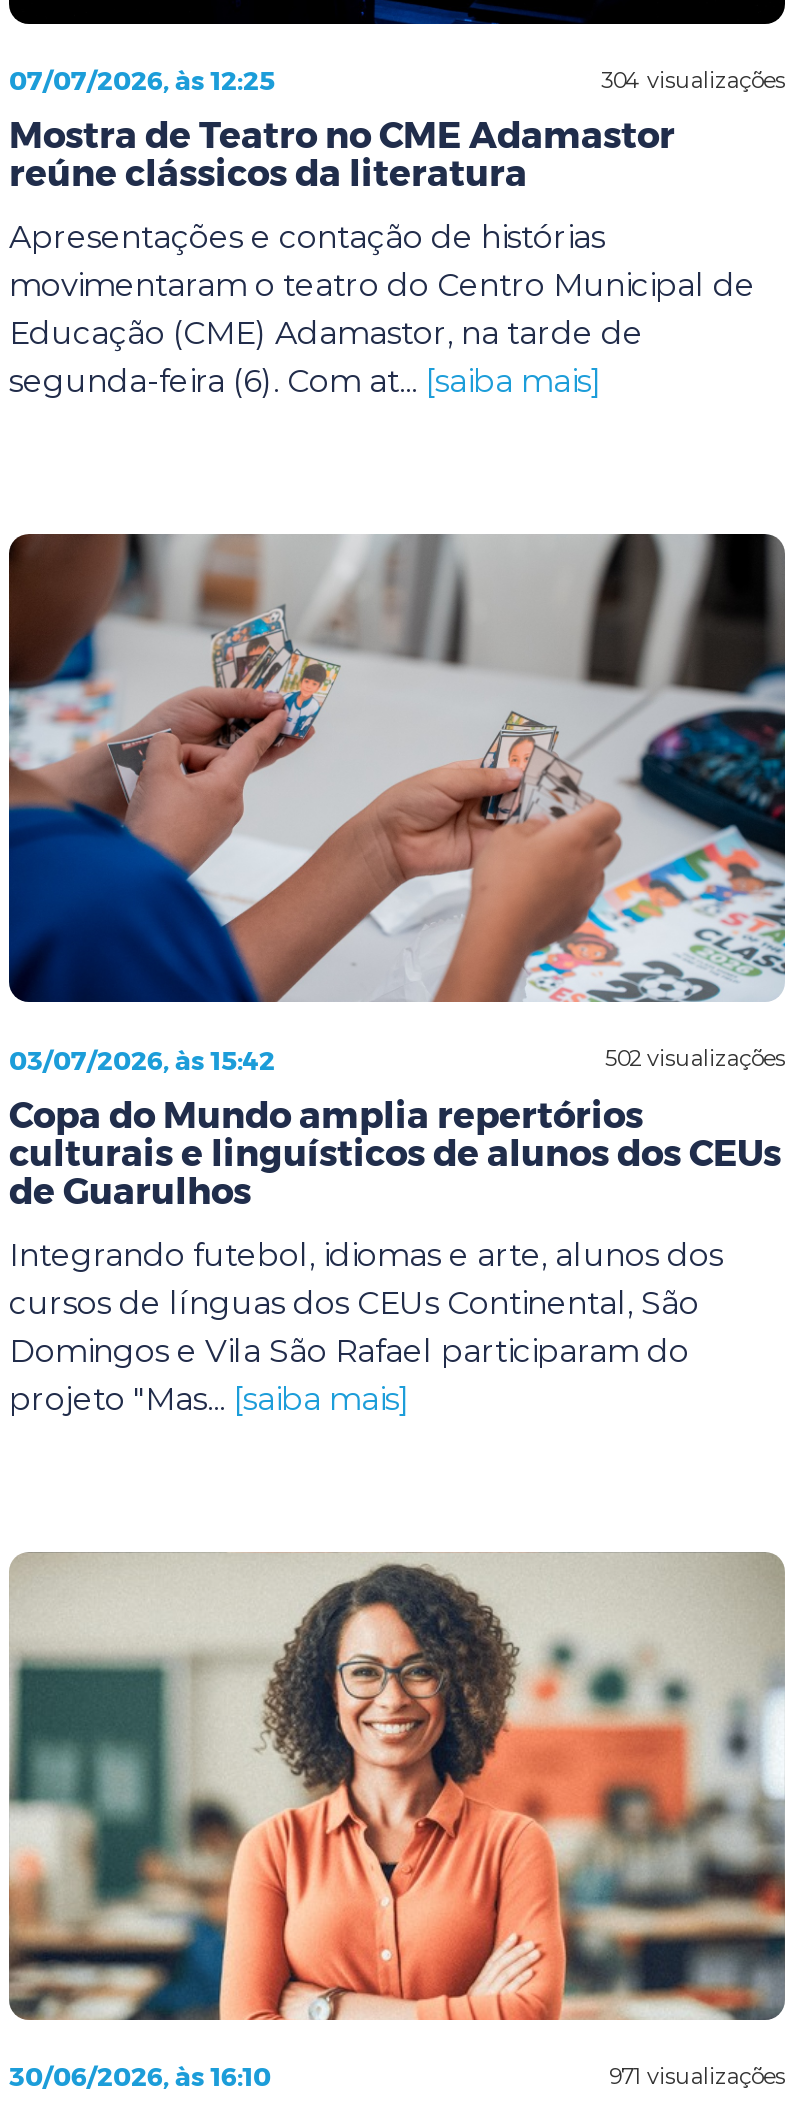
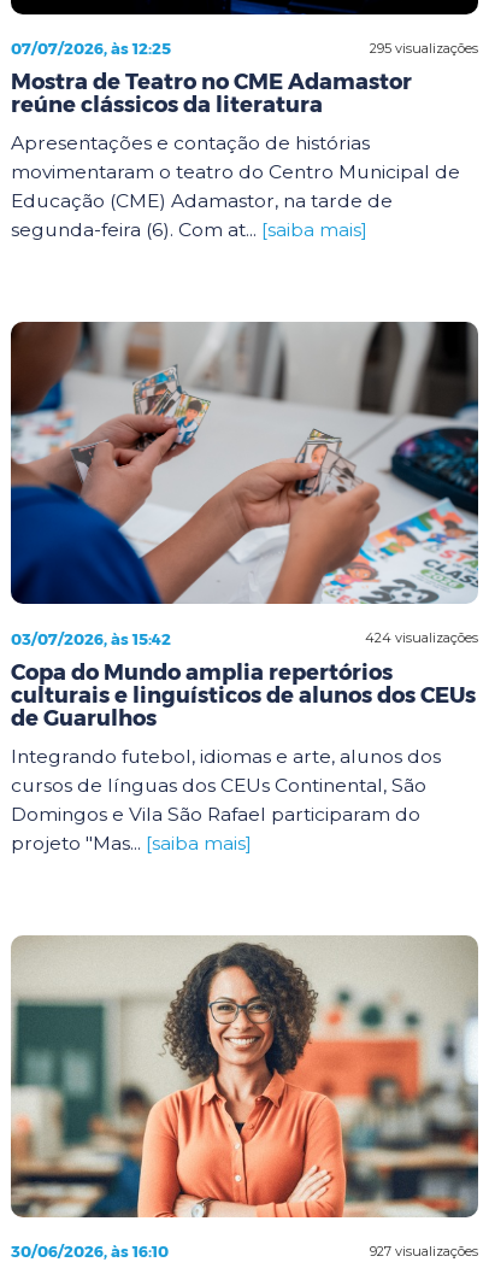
- 304 visualizações
+ 295 visualizações

- 502 visualizações
+ 424 visualizações

- 971 visualizações
+ 927 visualizações
